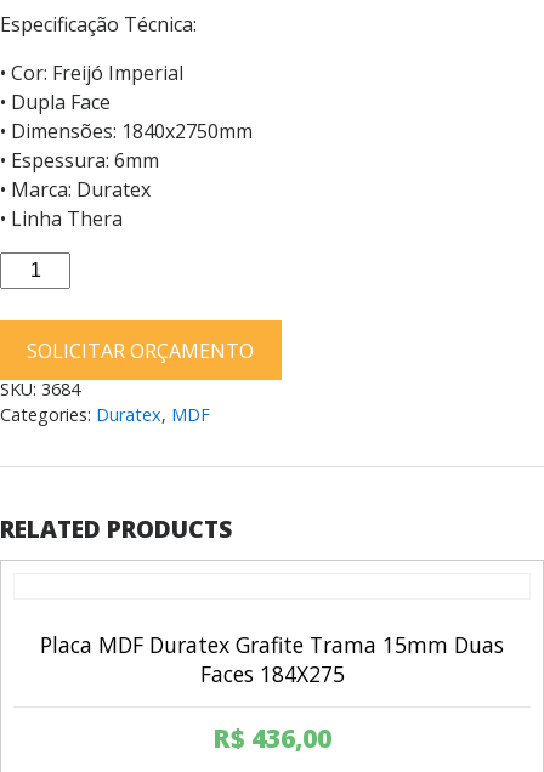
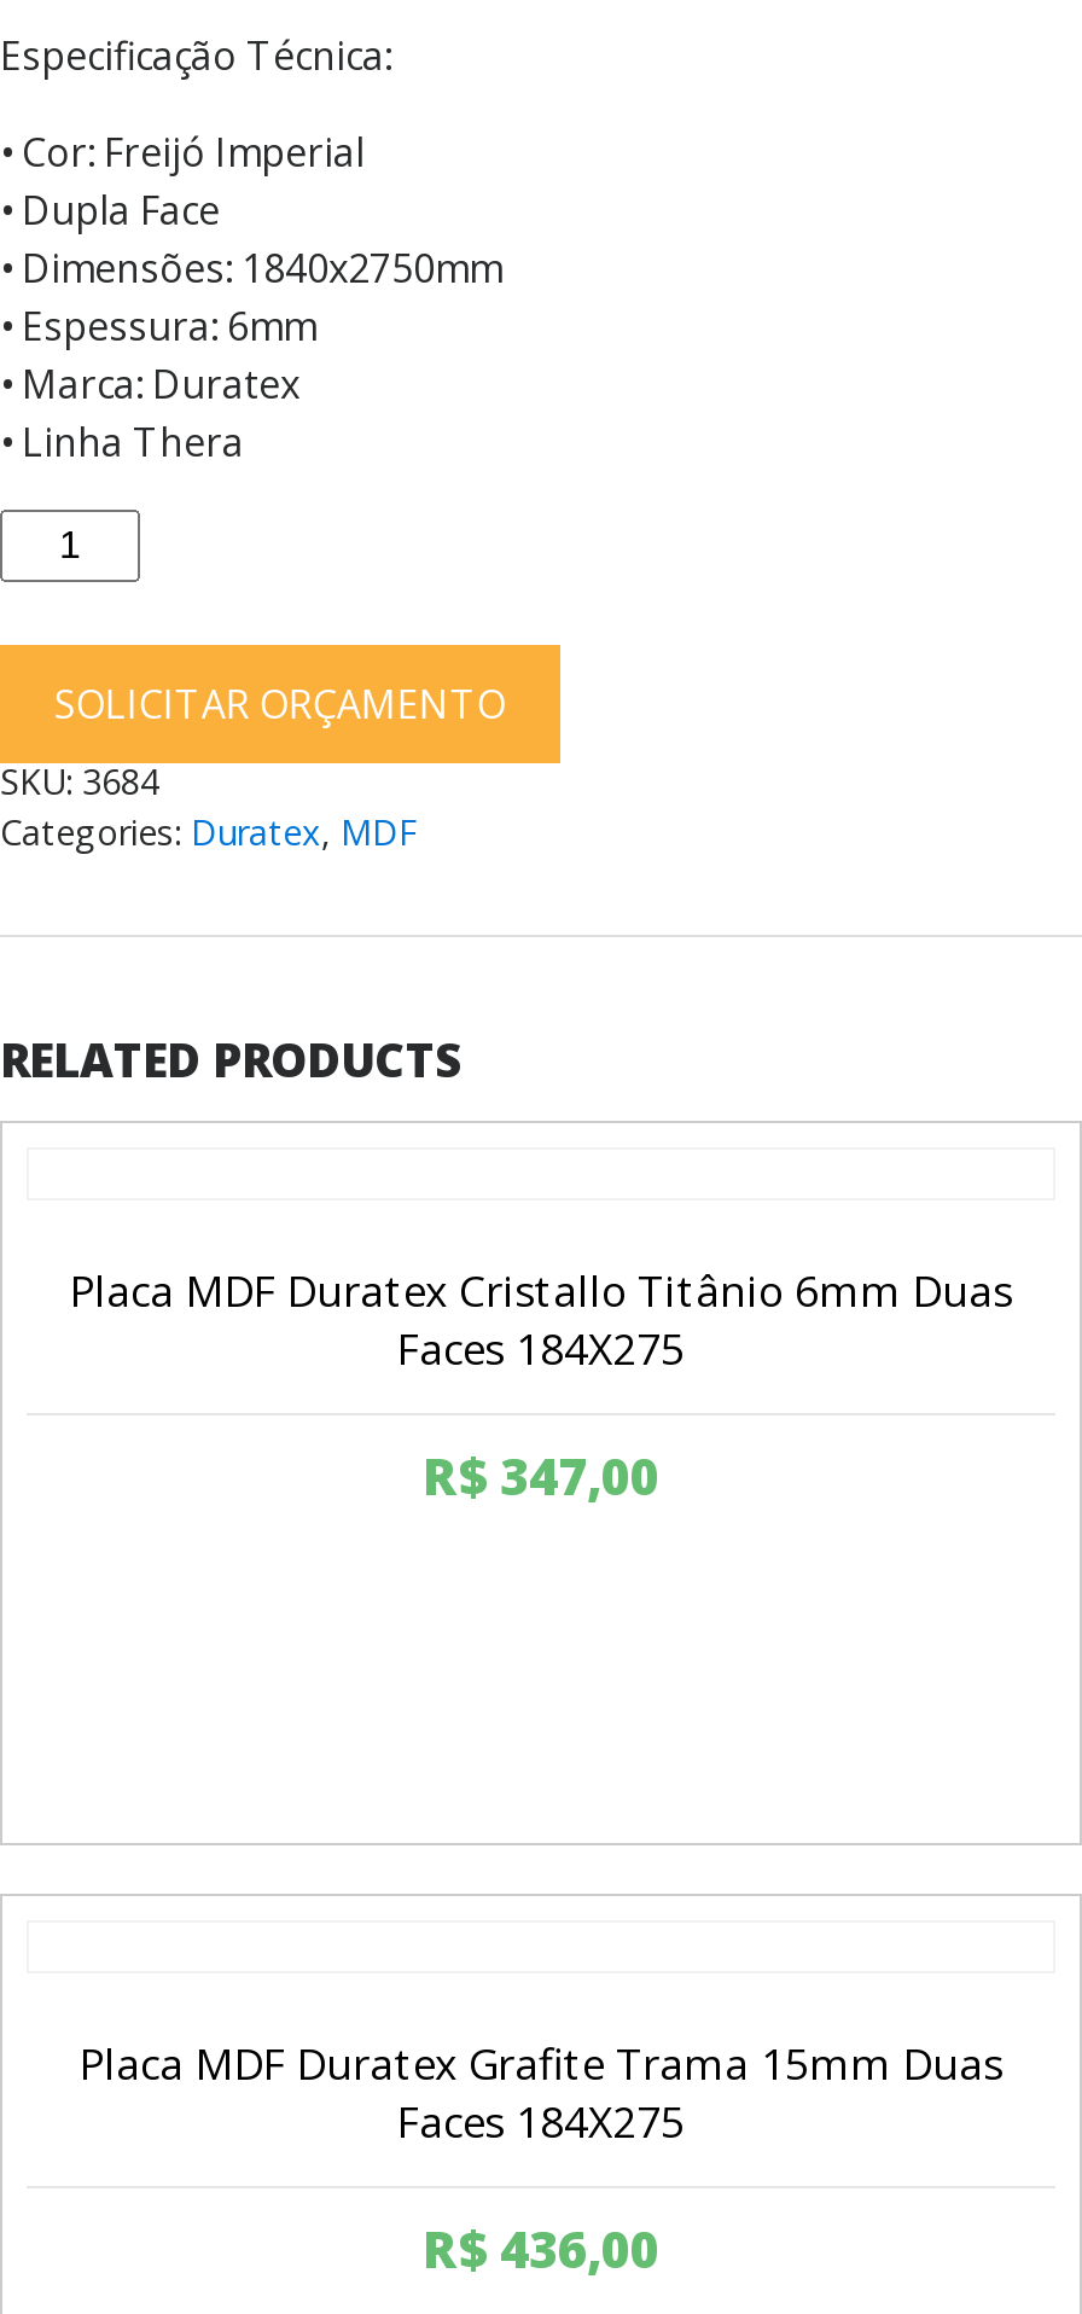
+ Placa MDF Duratex Cristallo Titânio 6mm Duas
+ Faces 184X275
+ R$347,00
